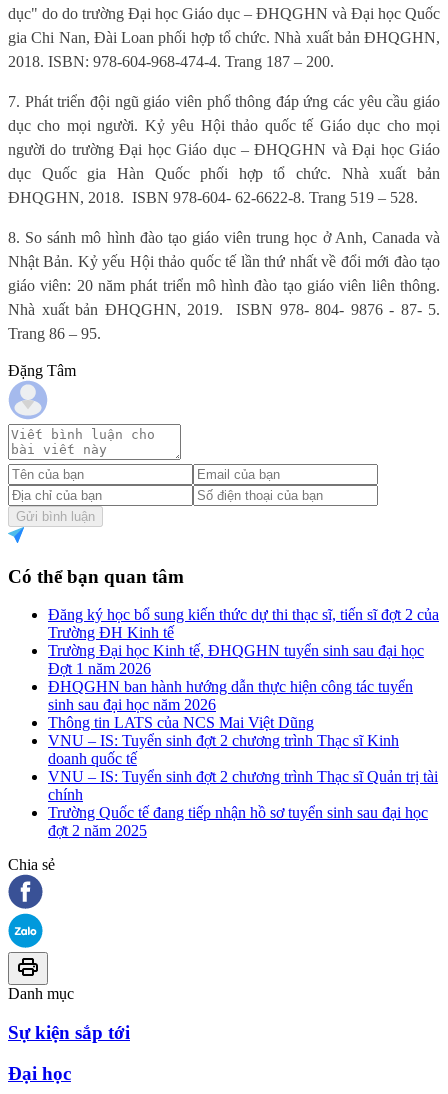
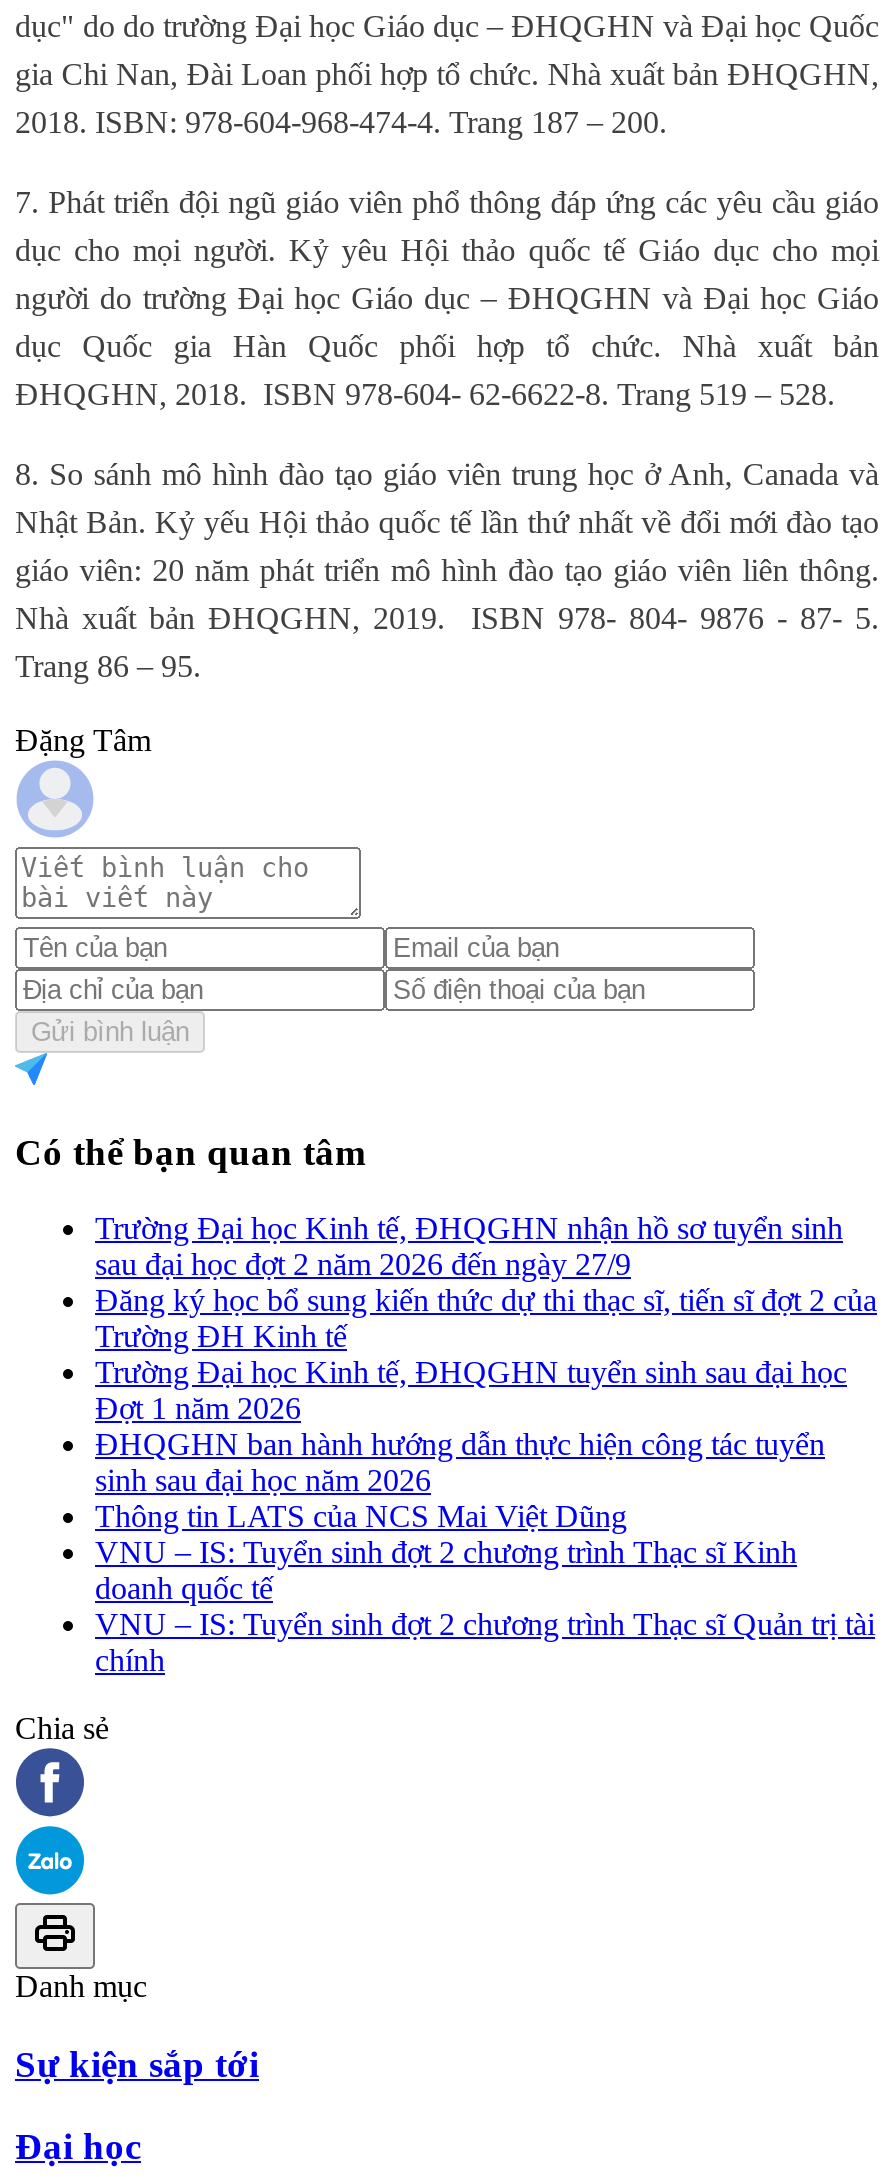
+ Trường Đại học Kinh tế, ĐHQGHN nhận hồ sơ tuyển sinh
+ sau đại học đợt 2 năm 2026 đến ngày 27/9

moved down: Đăng ký học bổ sung kiến thức dự thi thạc sĩ, tiến sĩ đợt 2 của | Trường ĐH Kinh tế | Trường Đại học Kinh tế, ĐHQGHN tuyển sinh sau đại học | ... | VNU – IS: Tuyển sinh đợt 2 chương trình Thạc sĩ Quản trị tài | chính

- Trường Quốc tế đang tiếp nhận hồ sơ tuyển sinh sau đại học
- đợt 2 năm 2025
